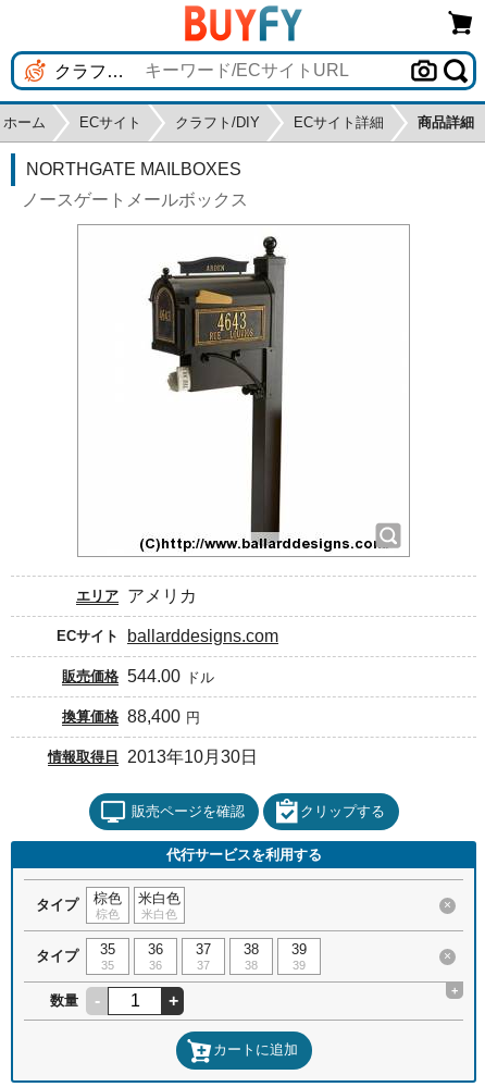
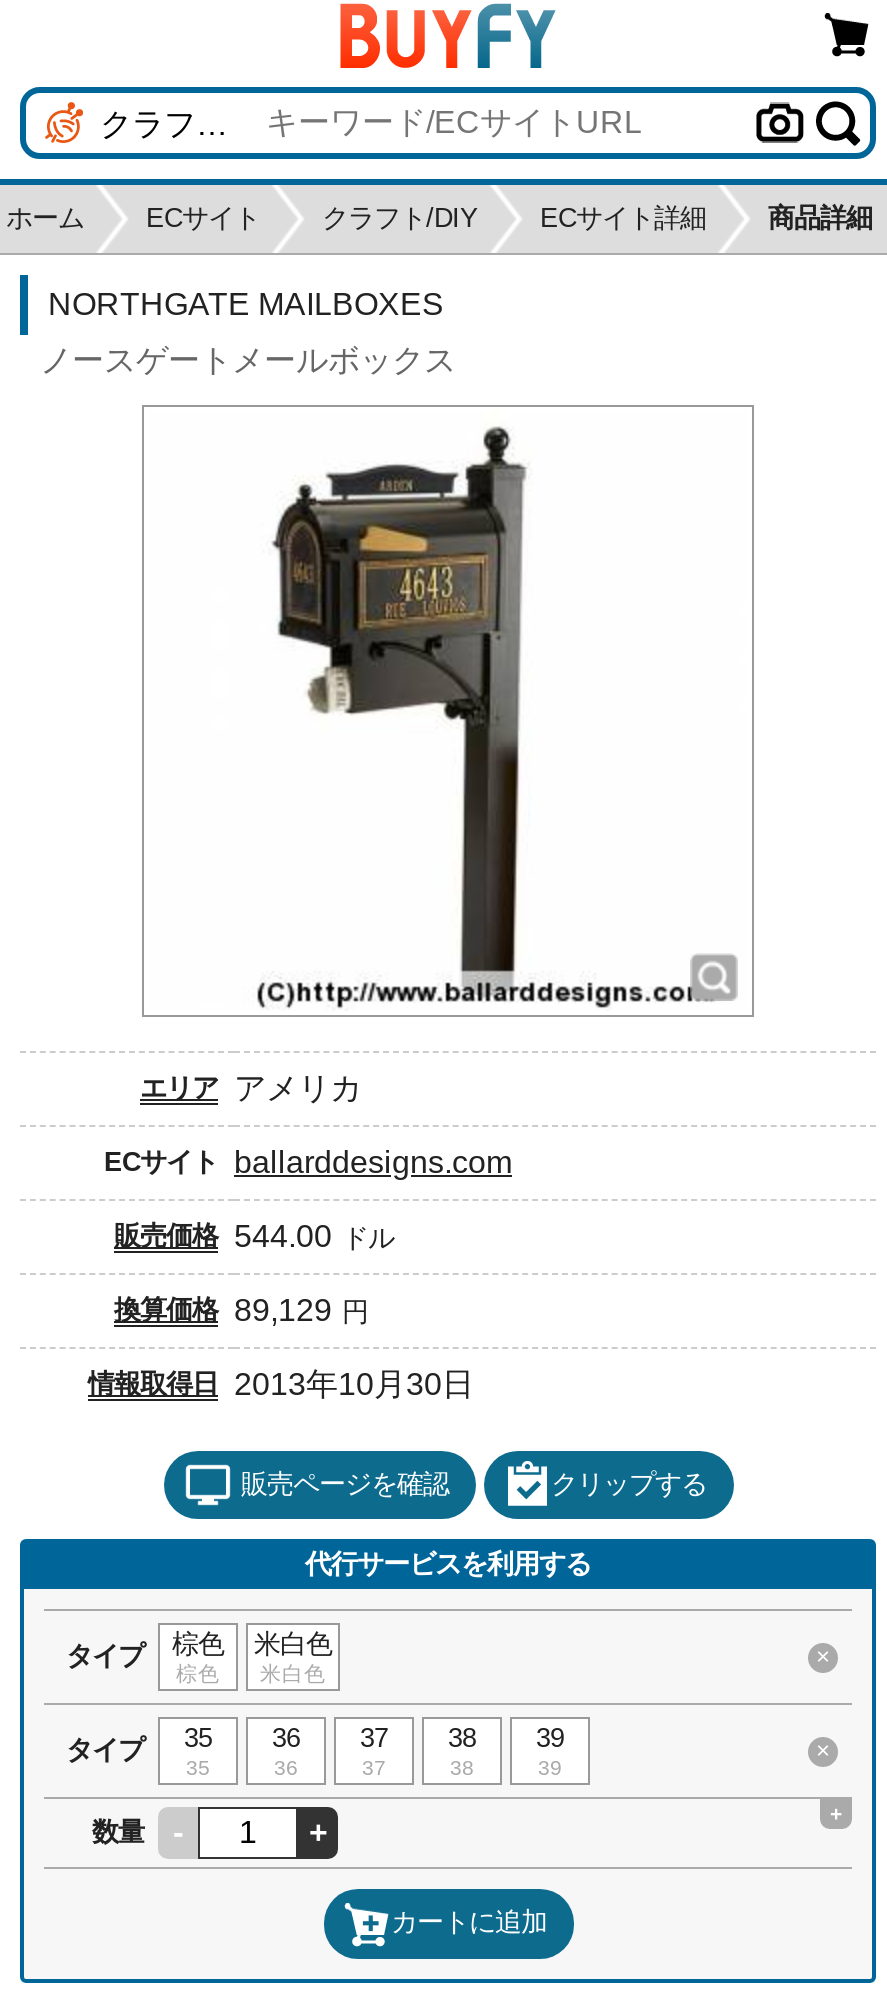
- 換算価格 88,400 円
+ 換算価格 89,129 円
